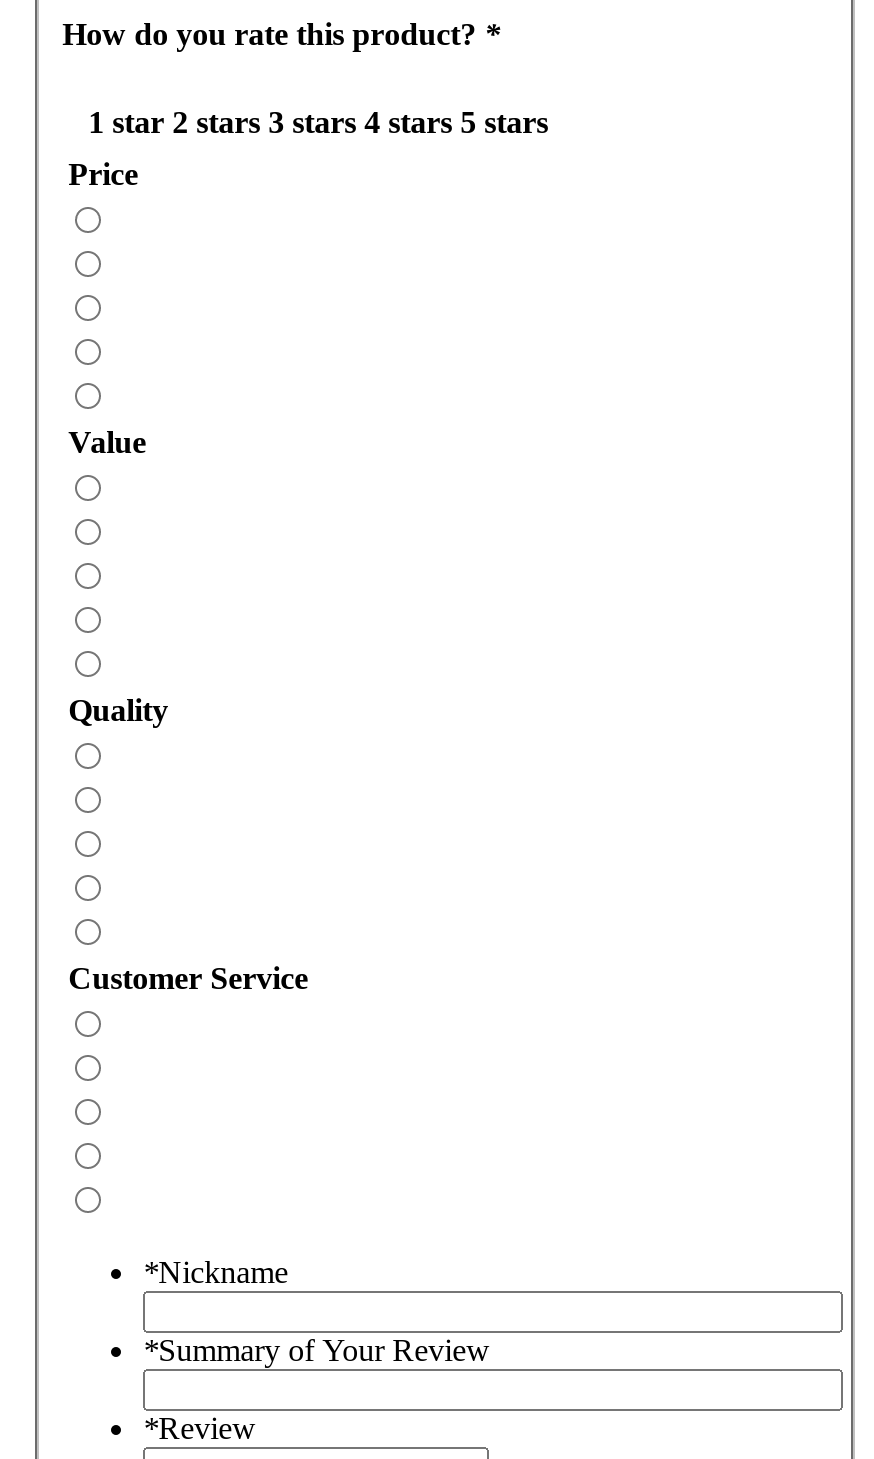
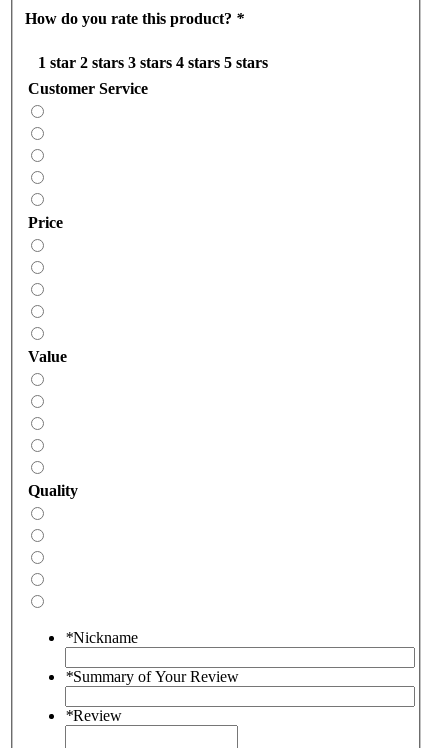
moved down: Price | Value | Quality

moved up: Customer Service
